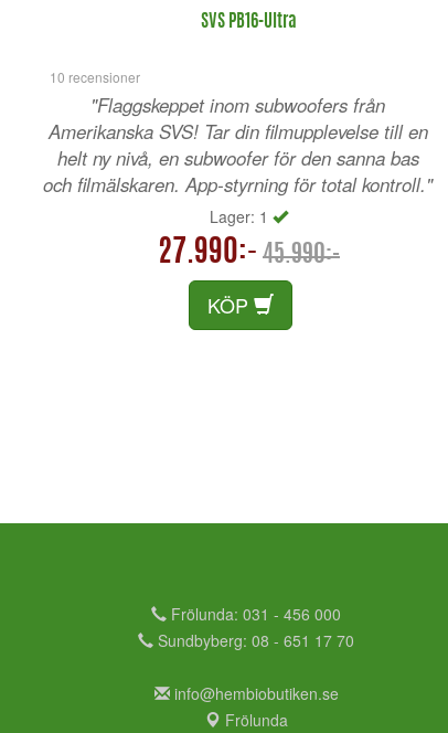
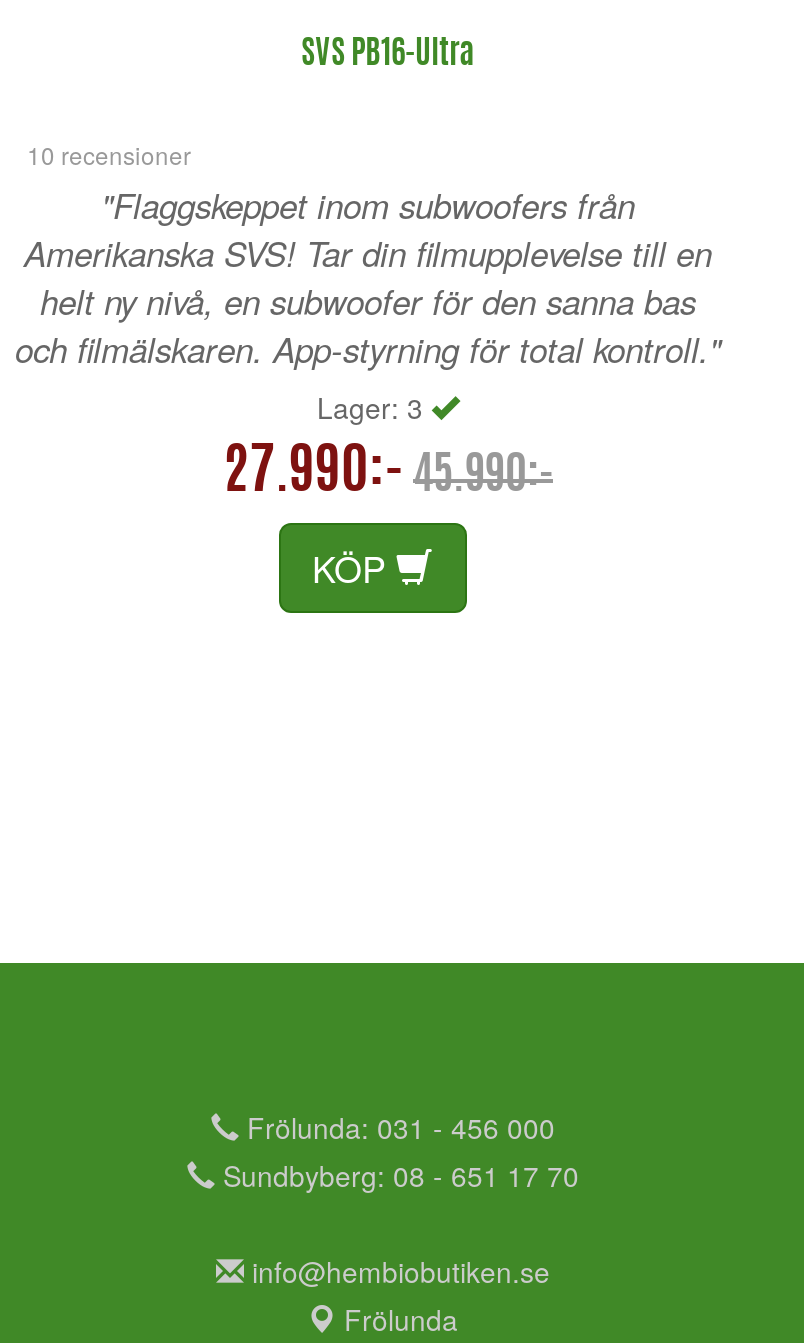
- Lager: 1
+ Lager: 3
